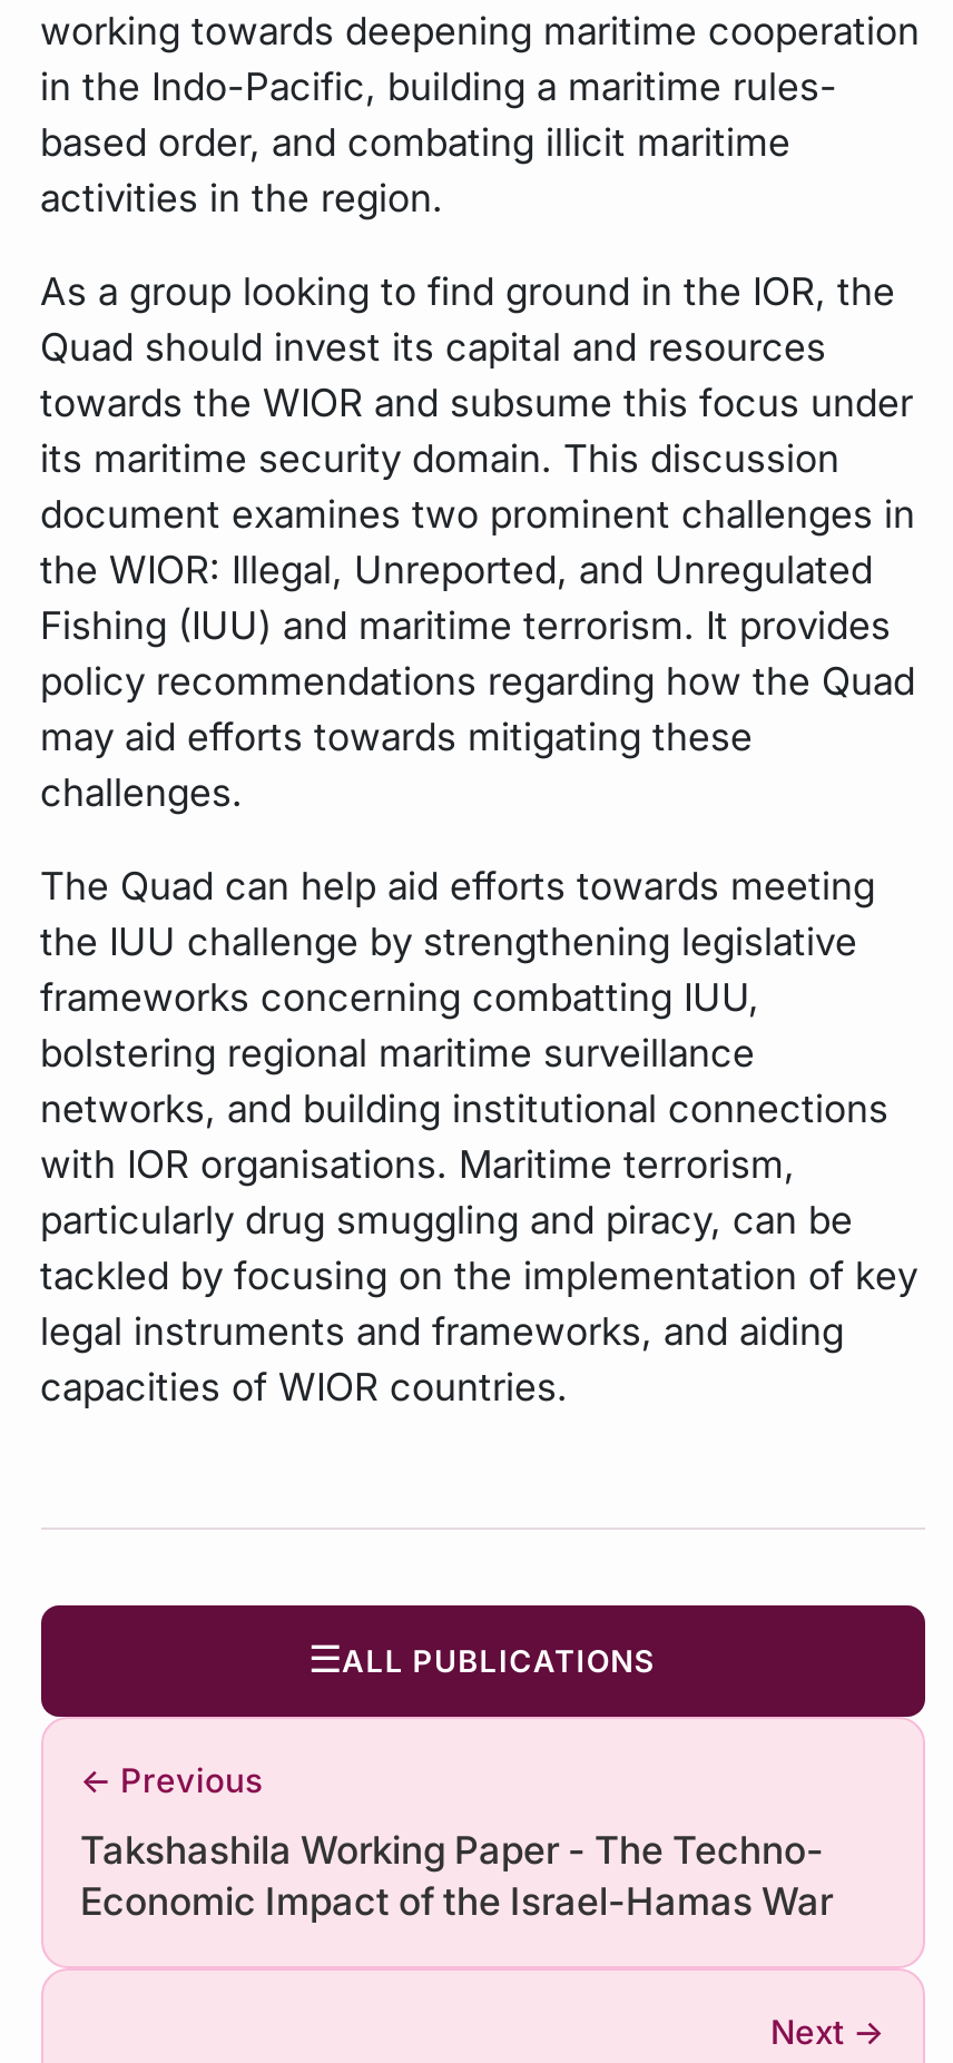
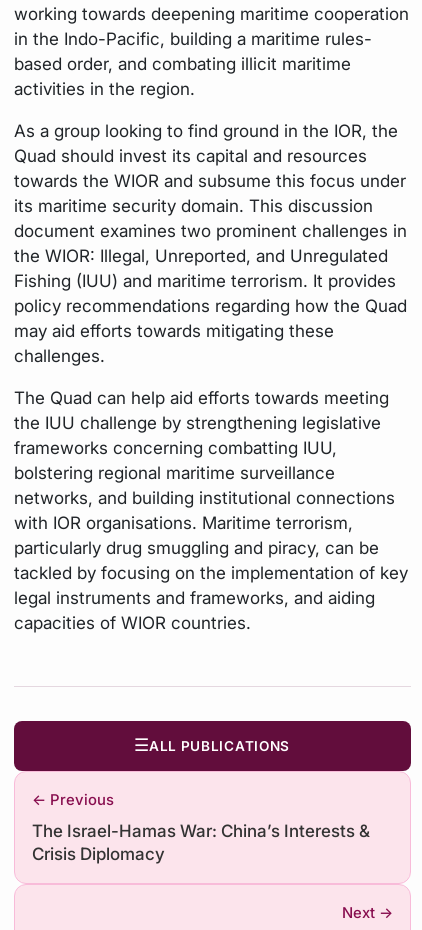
- Takshashila Working Paper - The Techno-
- Economic Impact of the Israel-Hamas War
+ The Israel-Hamas War: China’s Interests &
+ Crisis Diplomacy
